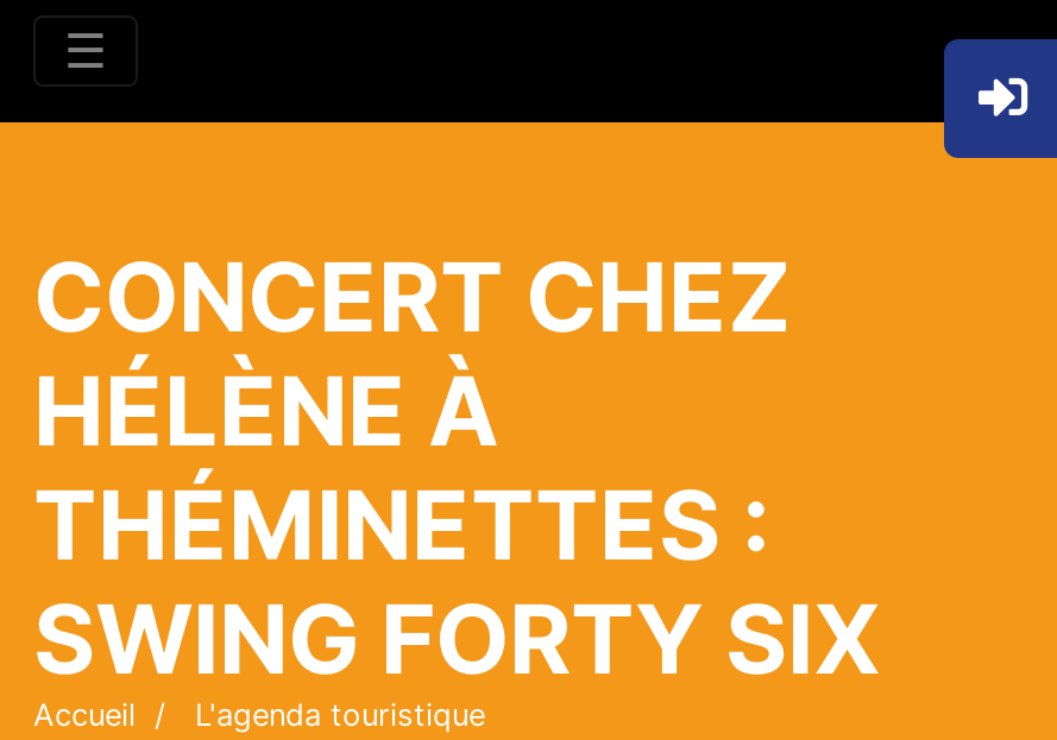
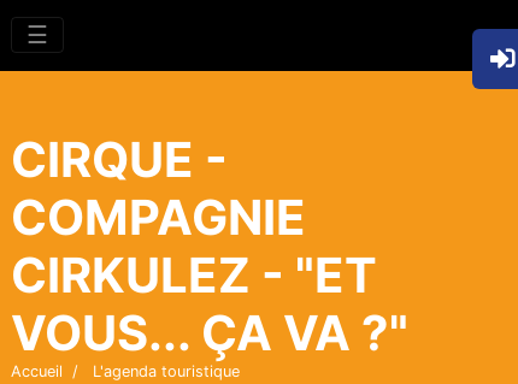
- CONCERT CHEZ
- HÉLÈNE À
- THÉMINETTES :
- SWING FORTY SIX
+ CIRQUE -
+ COMPAGNIE
+ CIRKULEZ - "ET
+ VOUS... ÇA VA ?"
